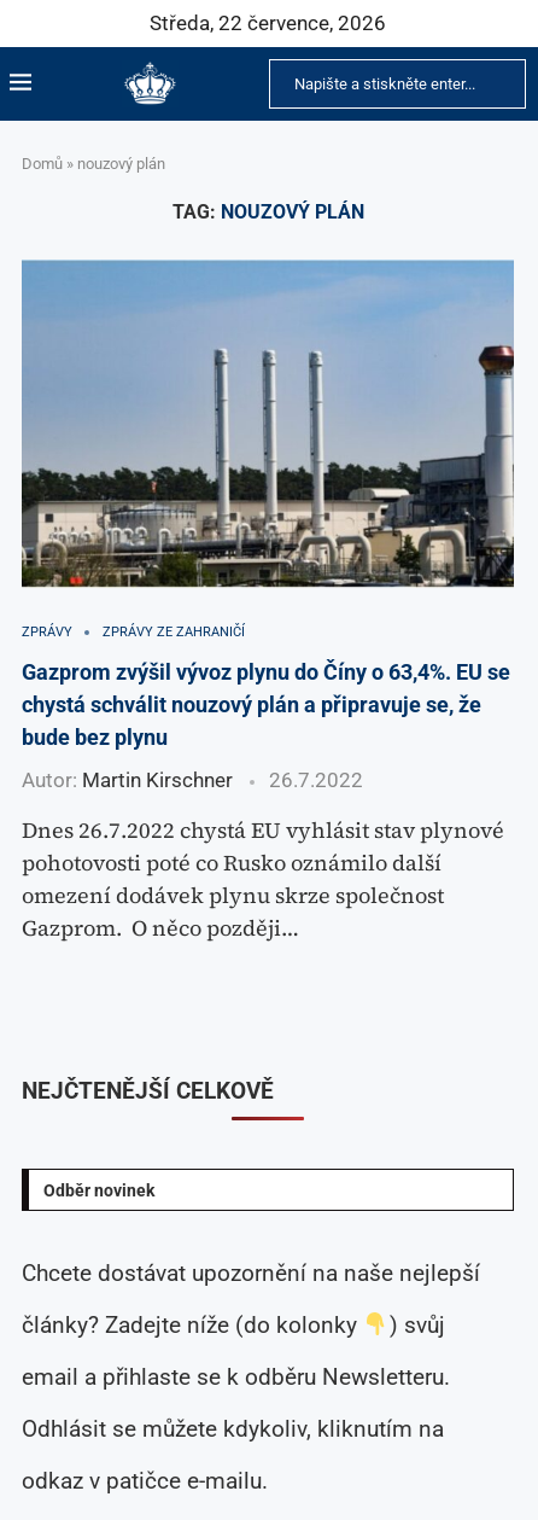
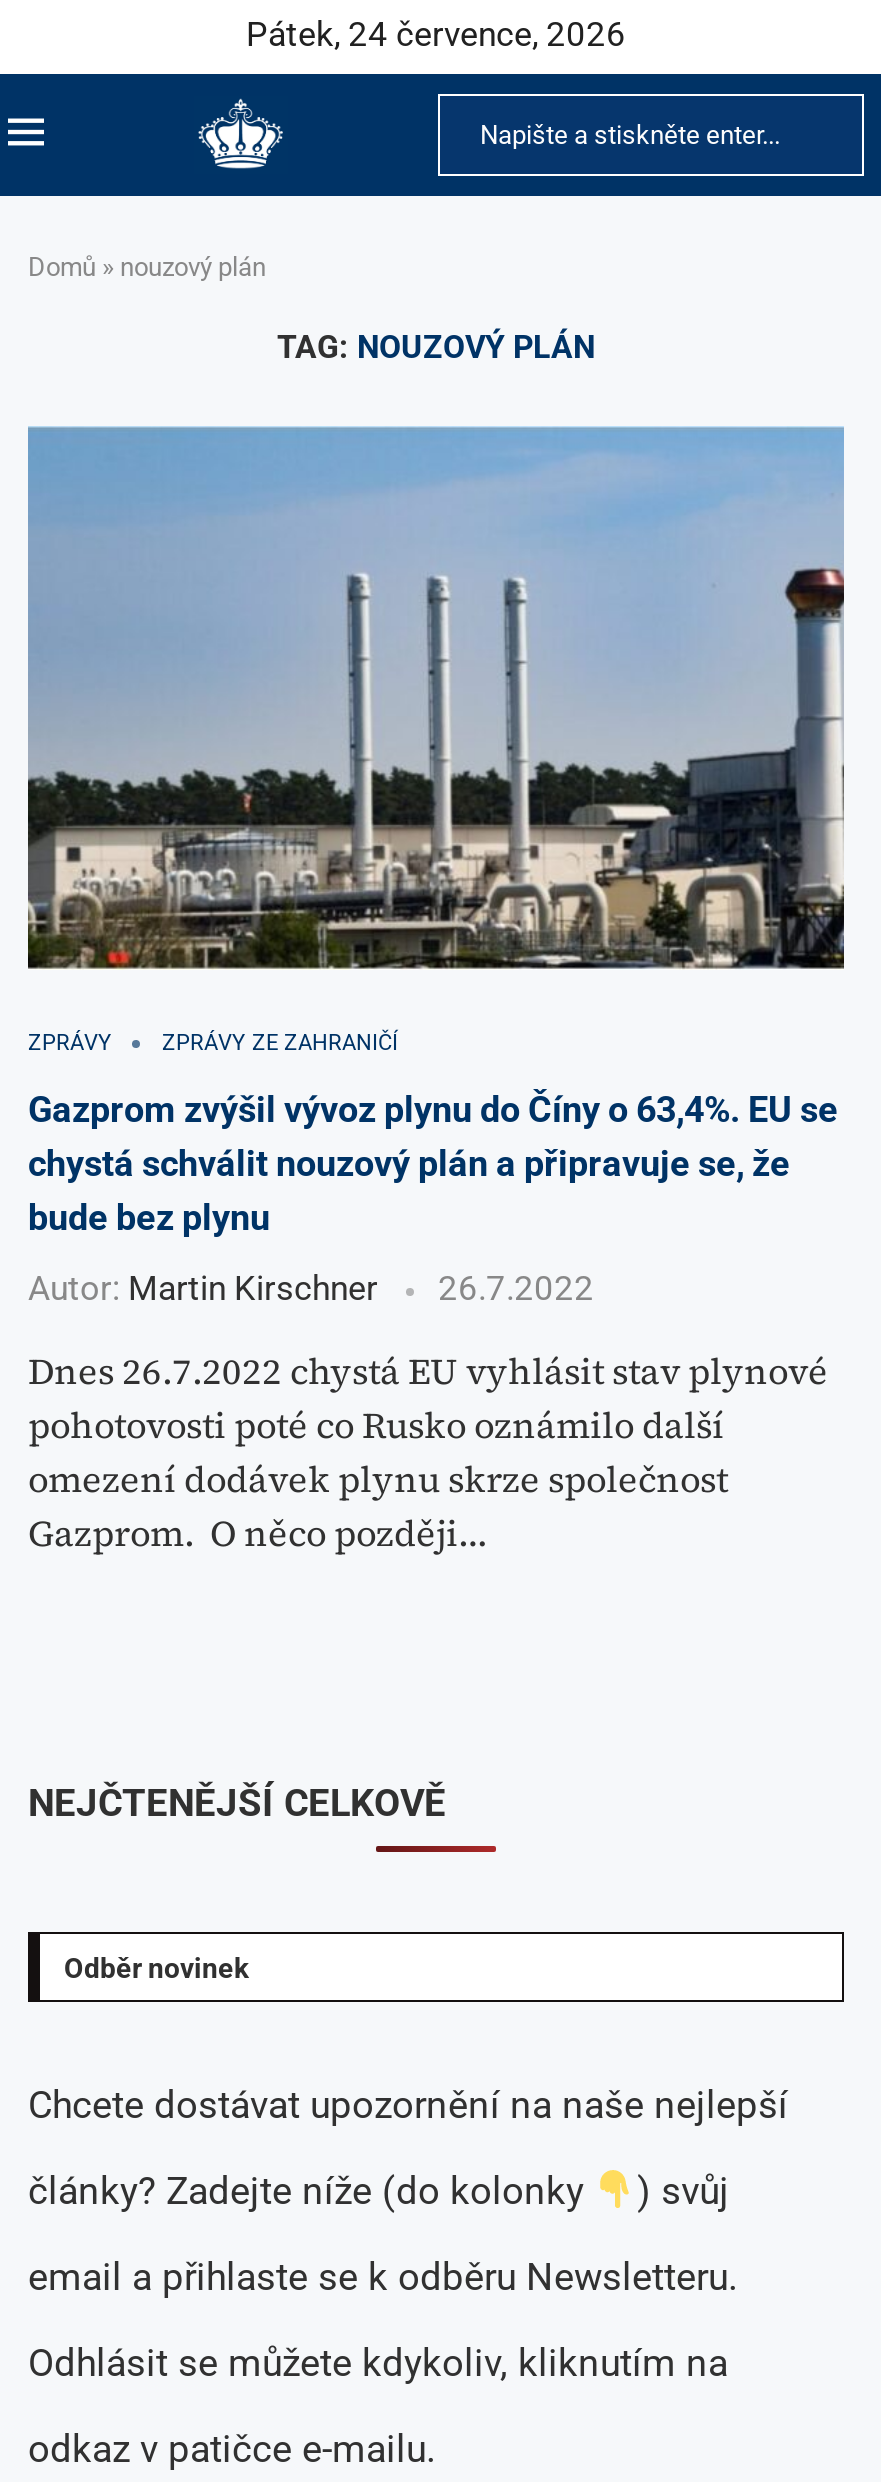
- Středa, 22 července, 2026
+ Pátek, 24 července, 2026
